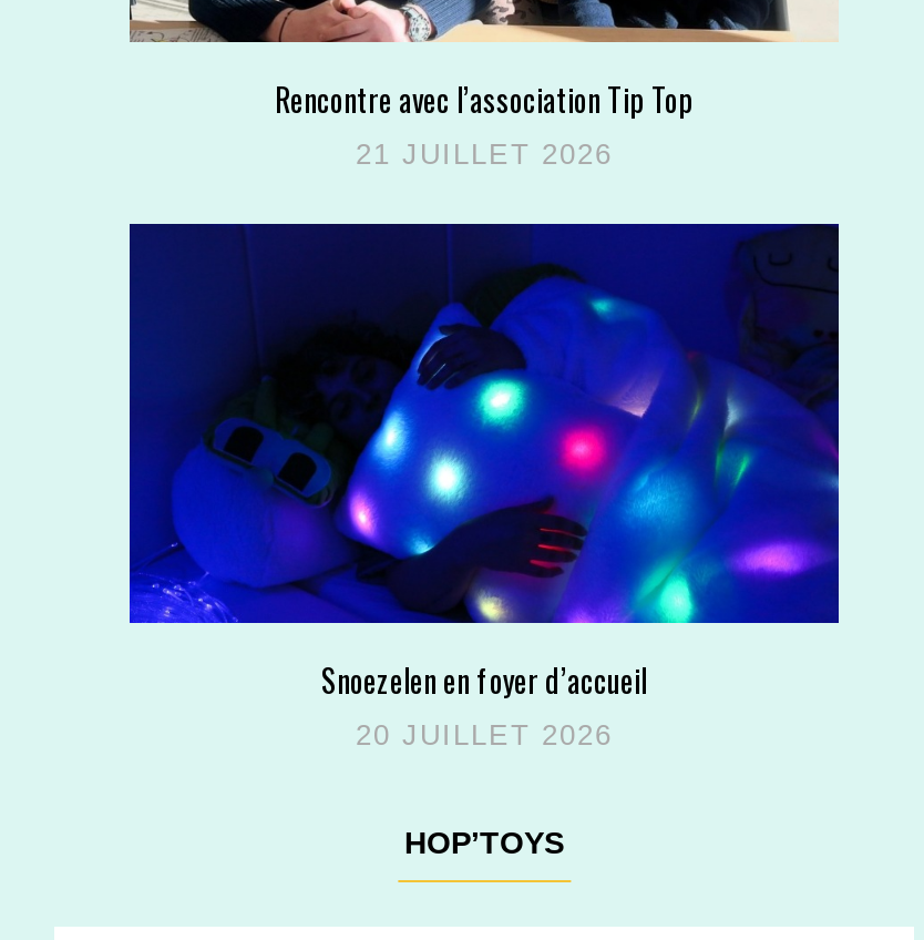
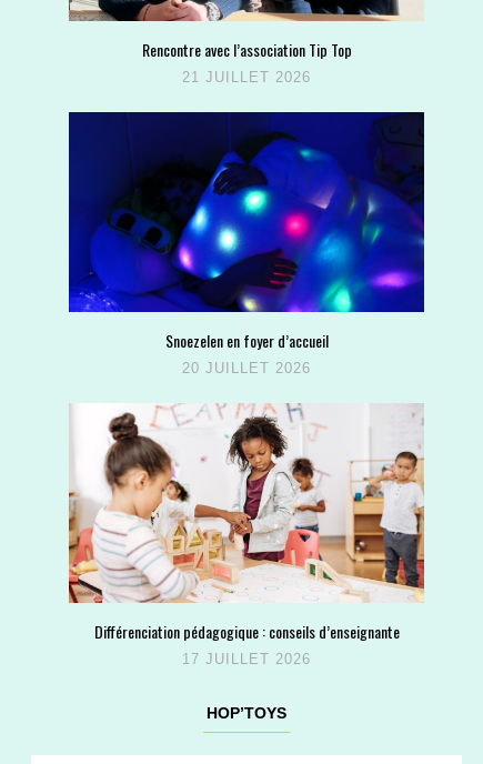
+ [image]
+ Différenciation pédagogique : conseils d’enseignante
+ 17 JUILLET 2026
